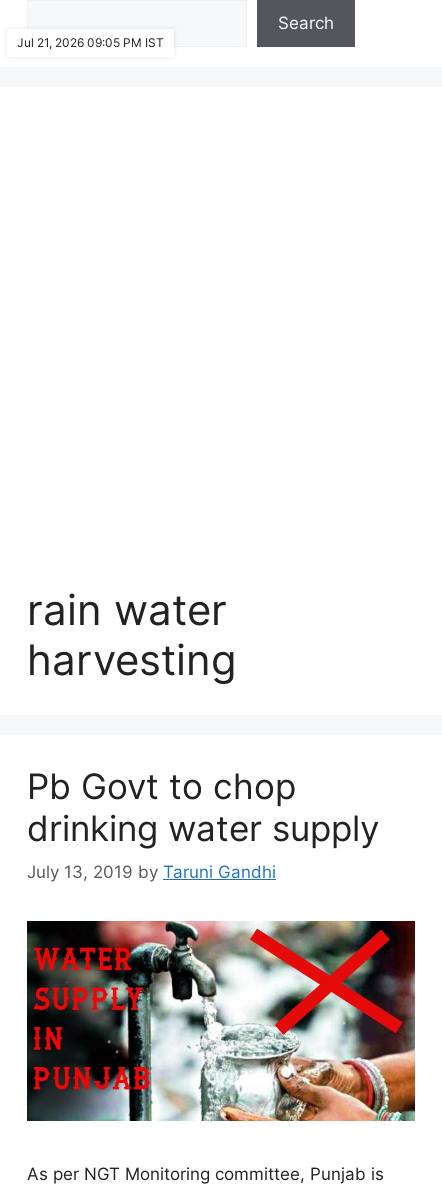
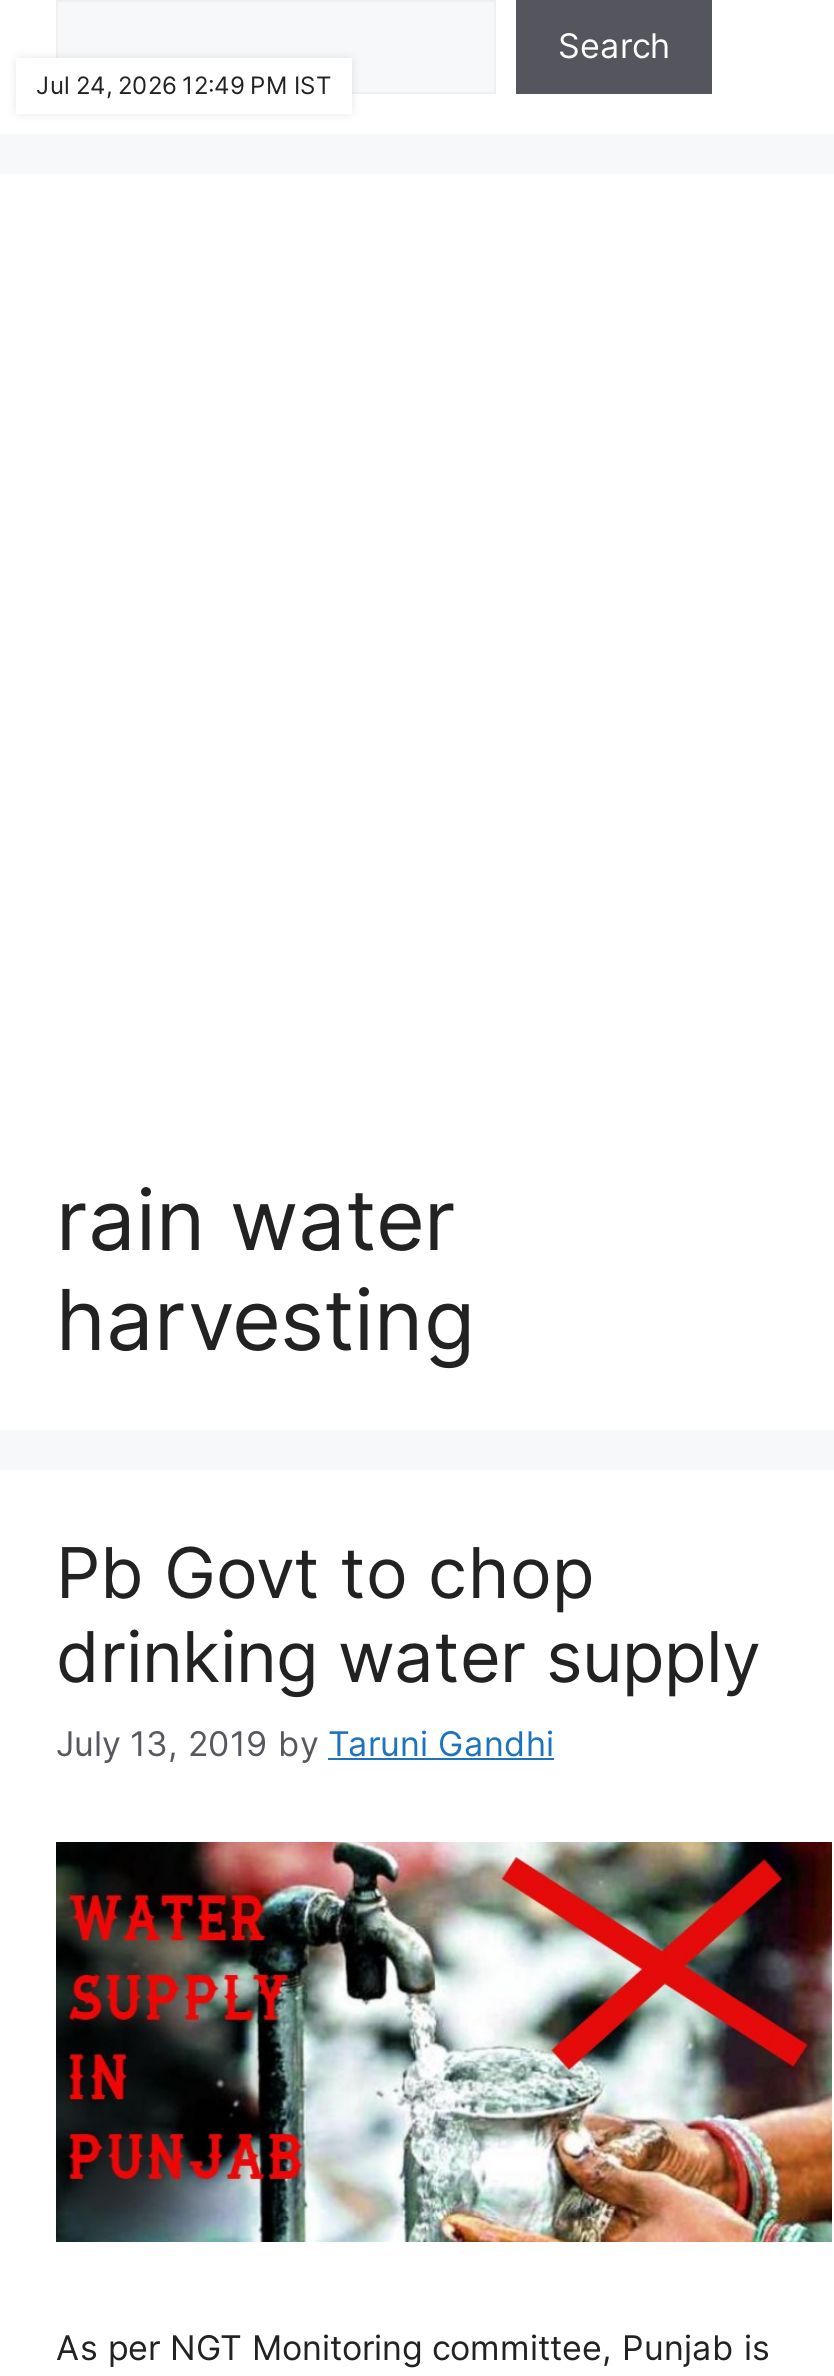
- Jul 21, 2026 09:05 PM IST
+ Jul 24, 2026 12:49 PM IST
